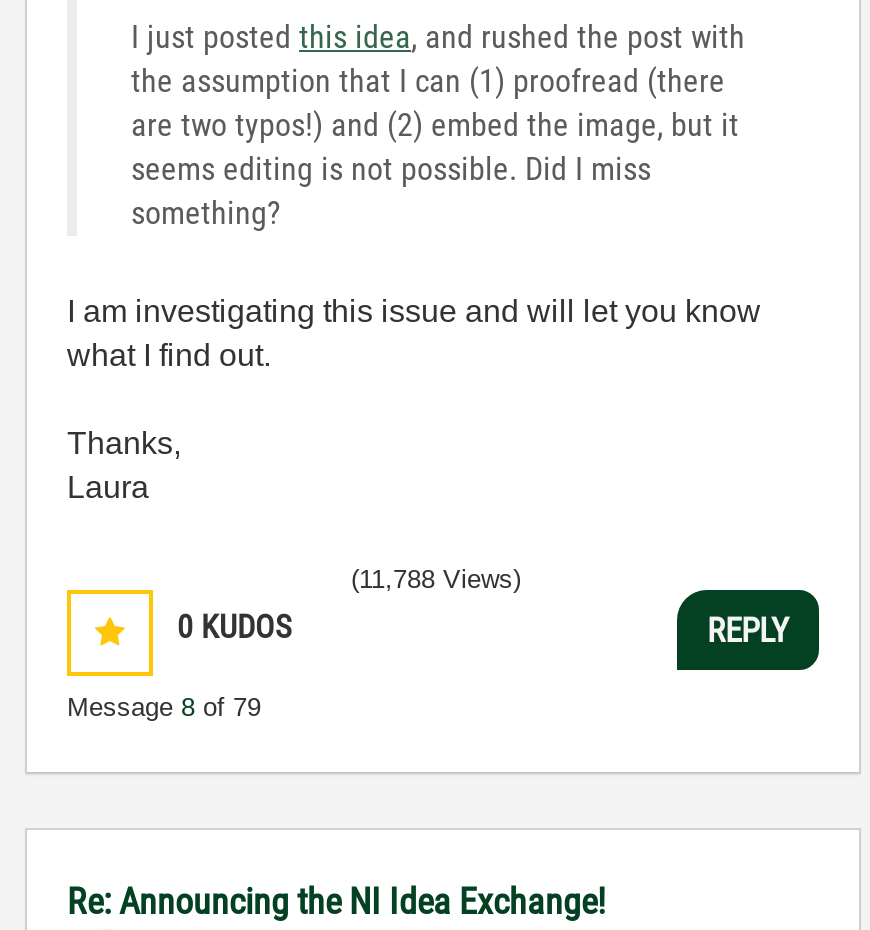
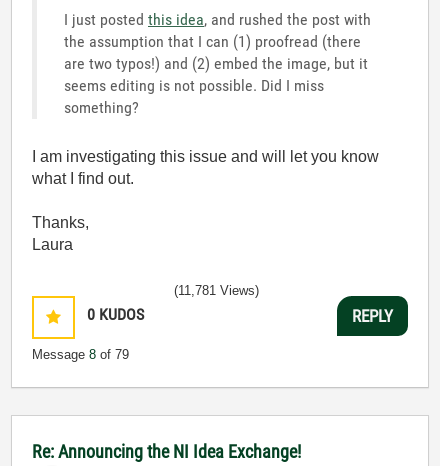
- (11,788 Views)
+ (11,781 Views)
